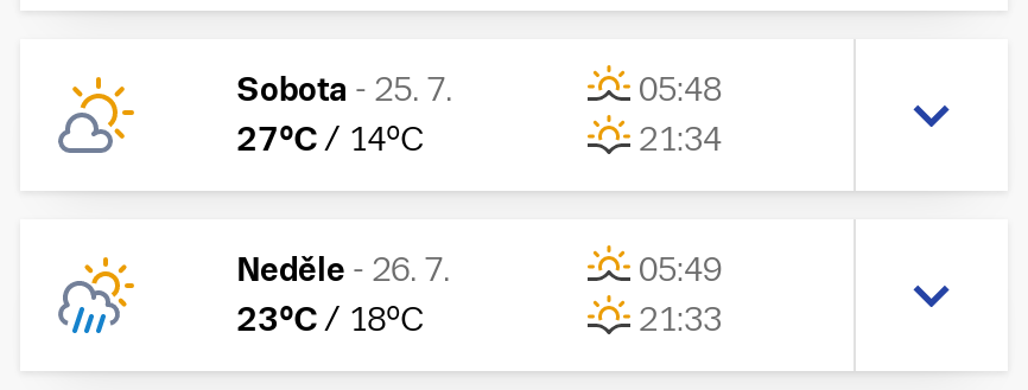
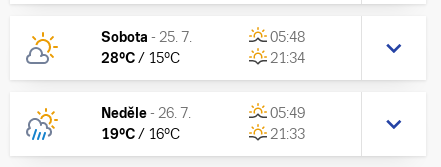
- 27°C / 14°C
+ 28°C / 15°C

- 23°C / 18°C
+ 19°C / 16°C
